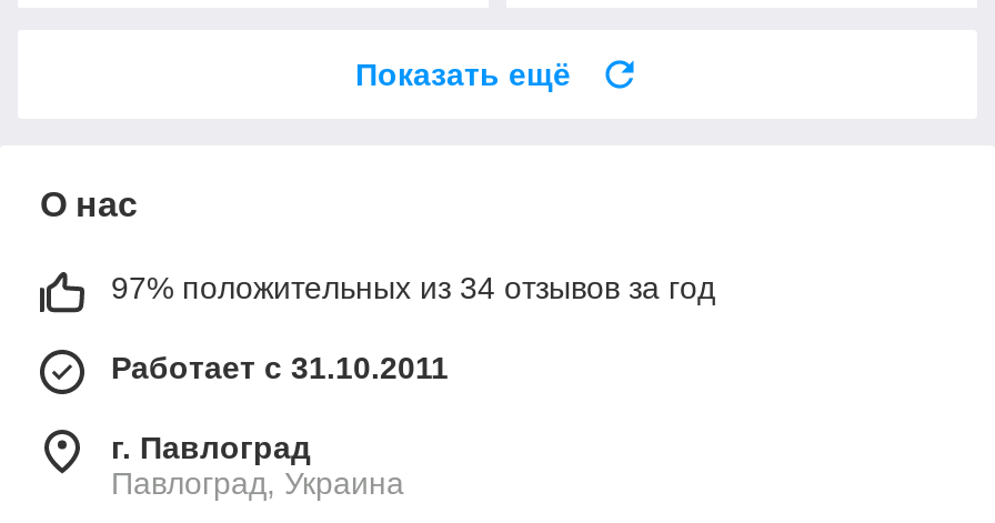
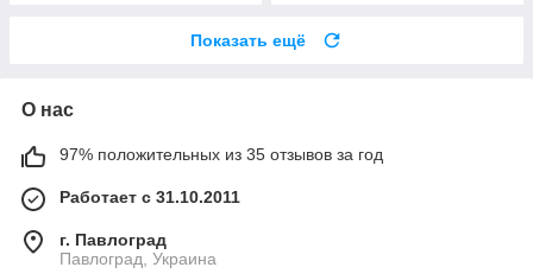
- 97% положительных из 34 отзывов за год
+ 97% положительных из 35 отзывов за год
